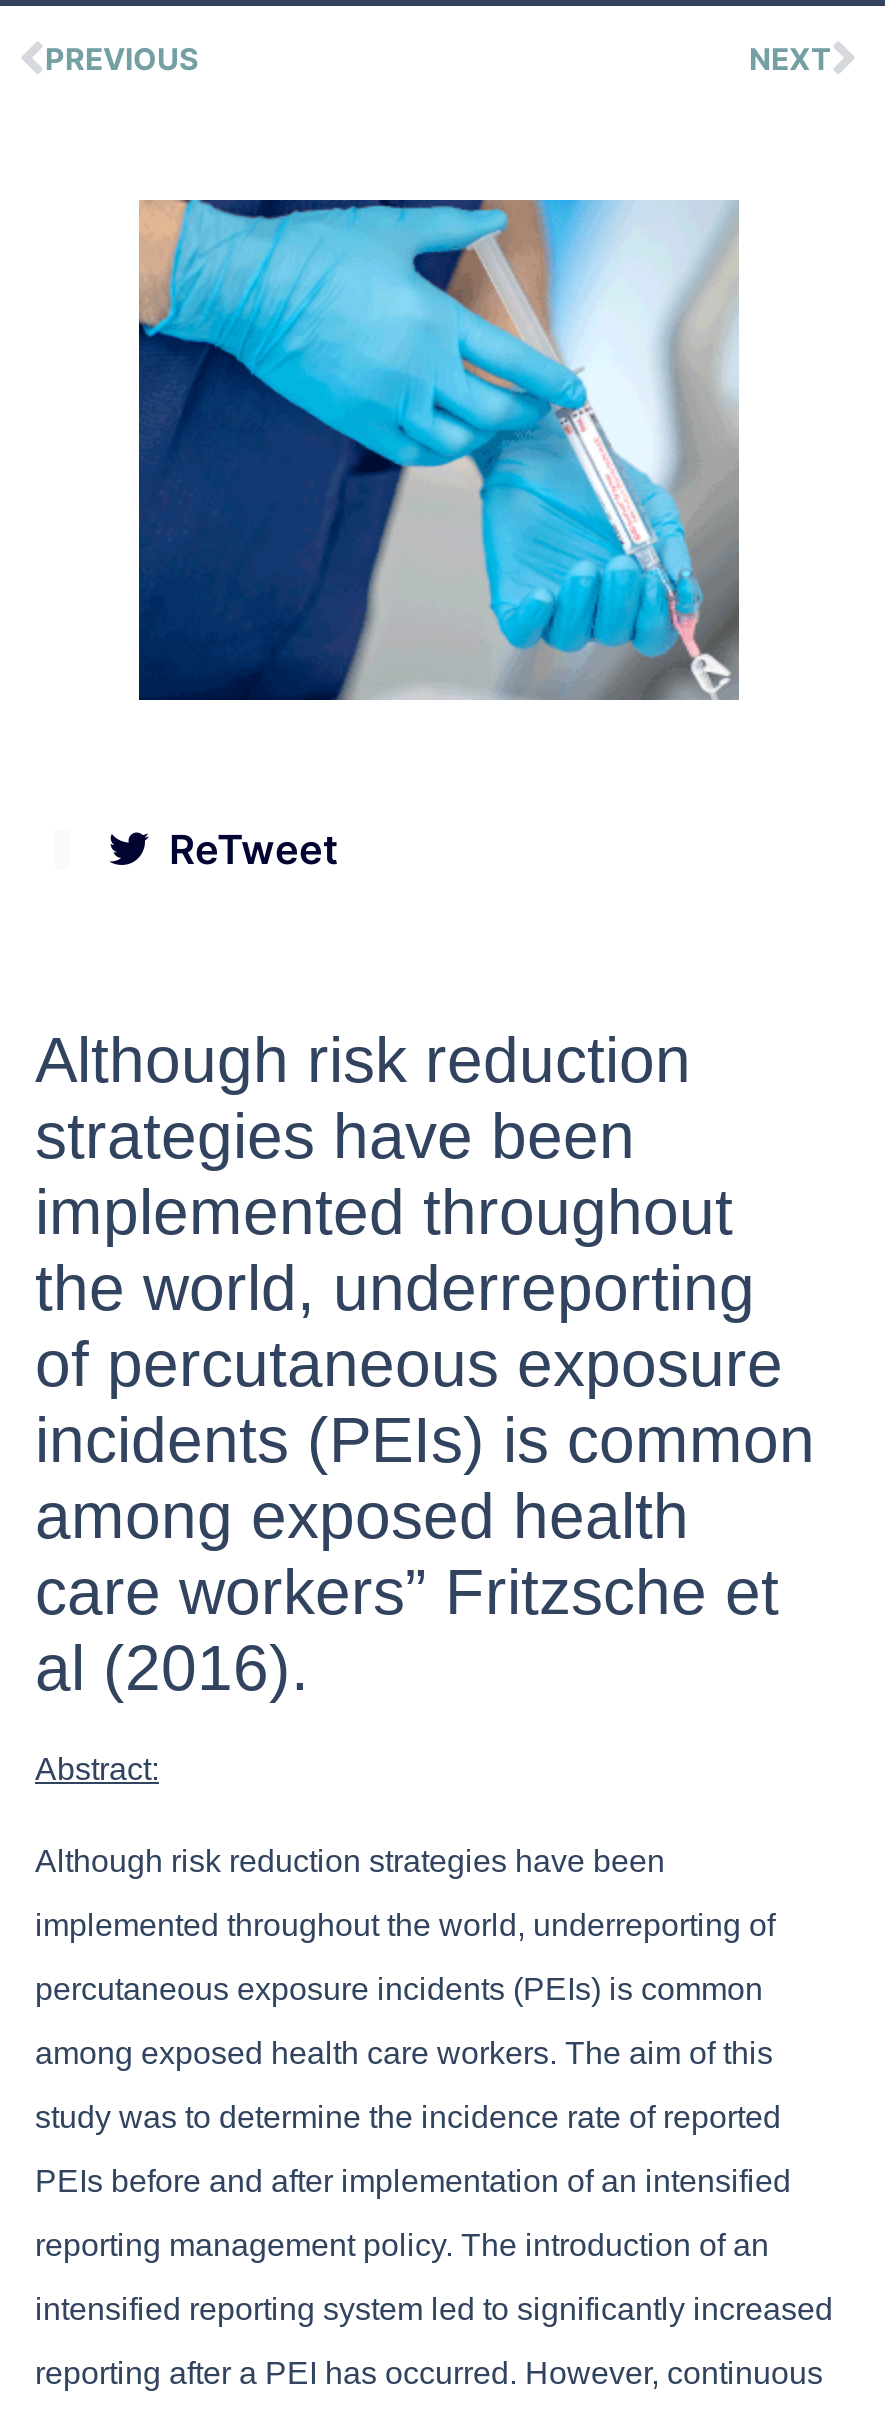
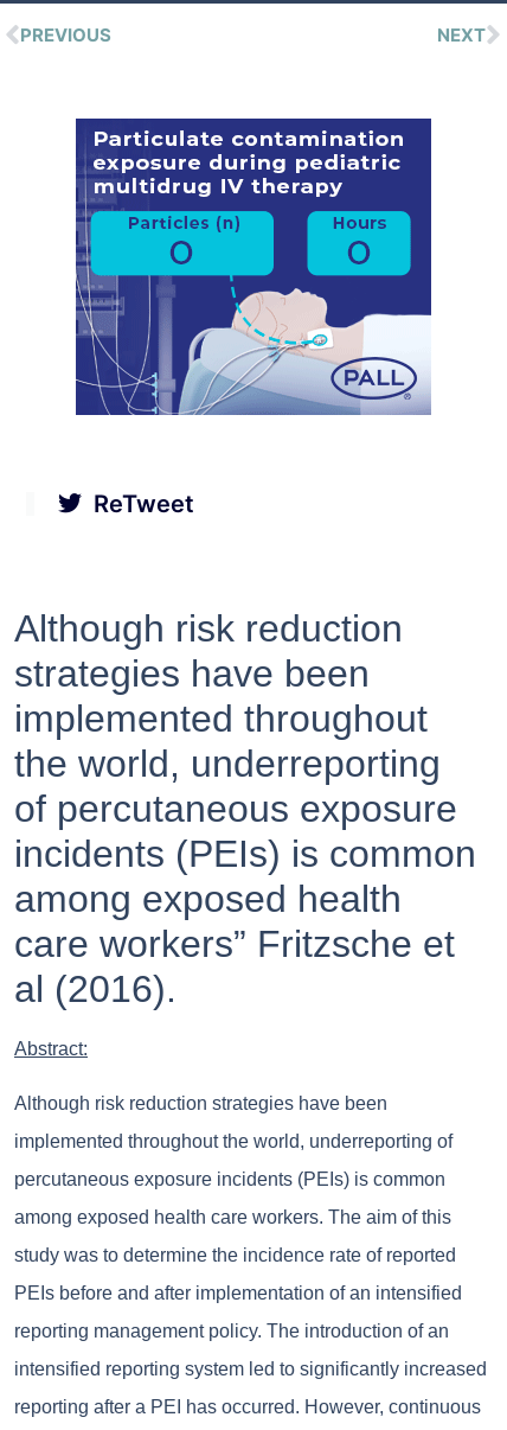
- [image]
+ [image]
